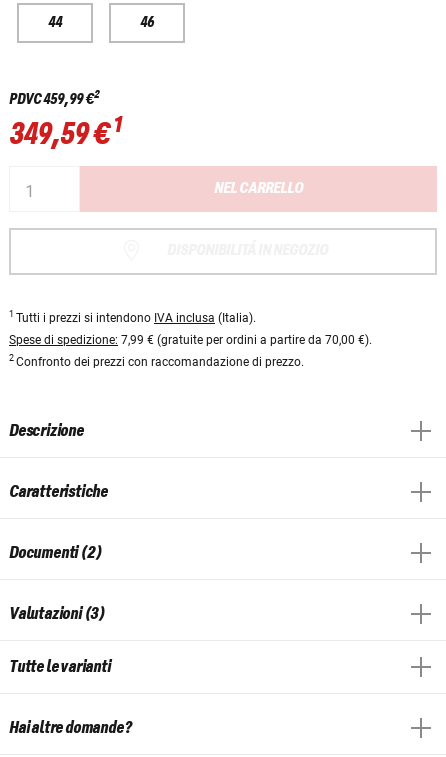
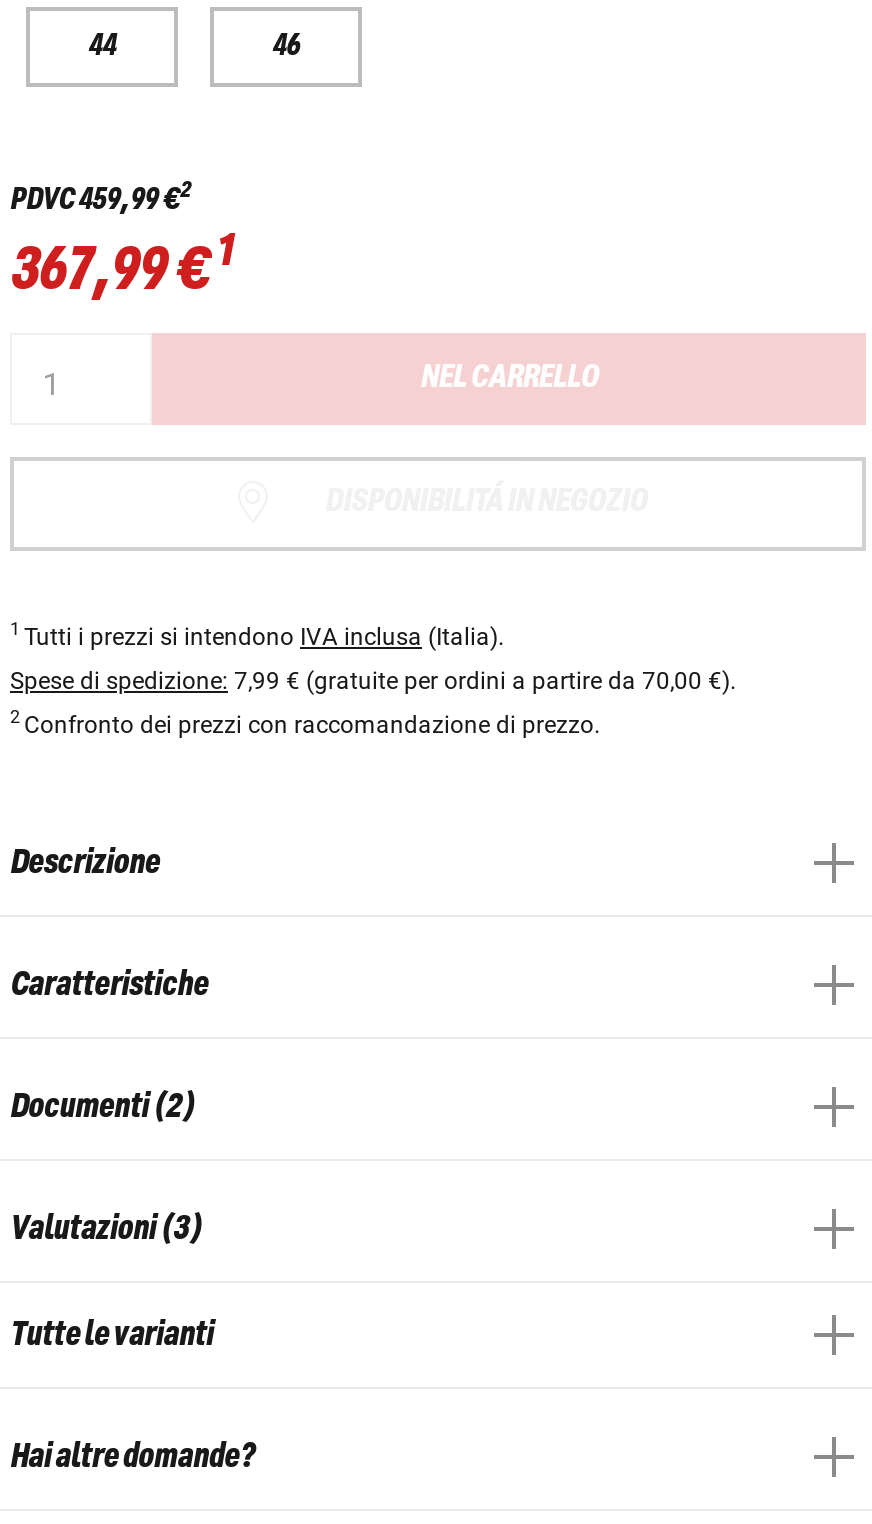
- 349,59 €1
+ 367,99 €1
